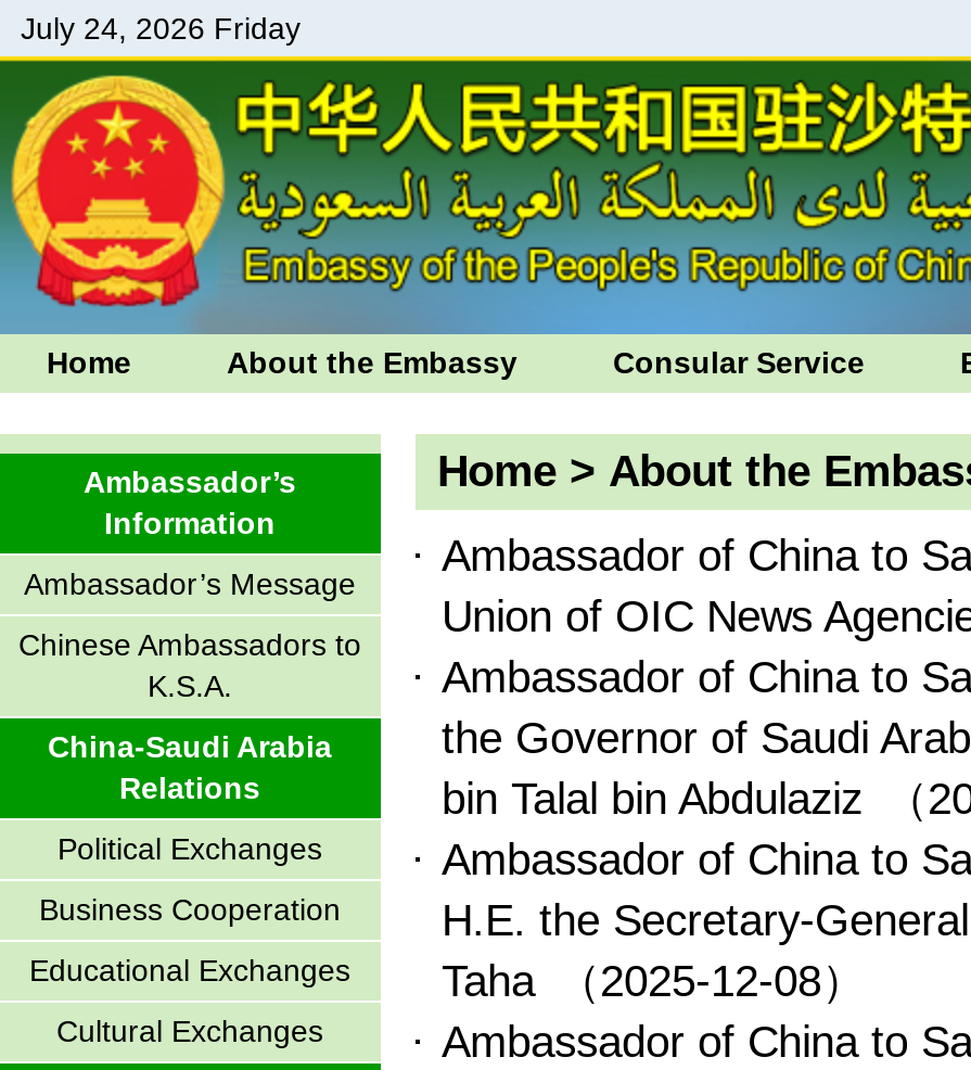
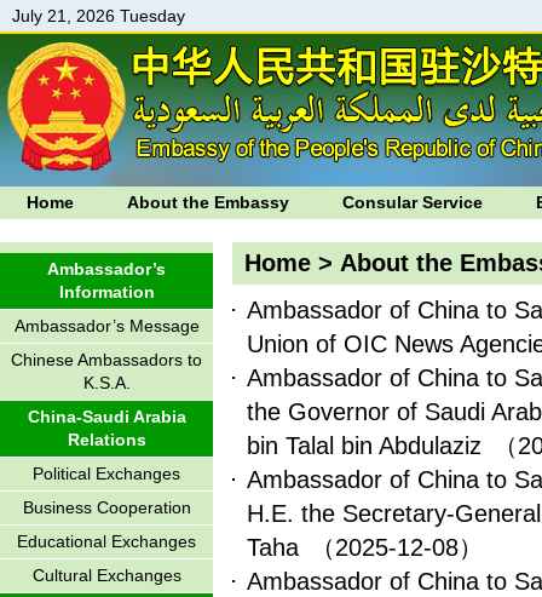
- July 24, 2026 Friday
+ July 21, 2026 Tuesday
